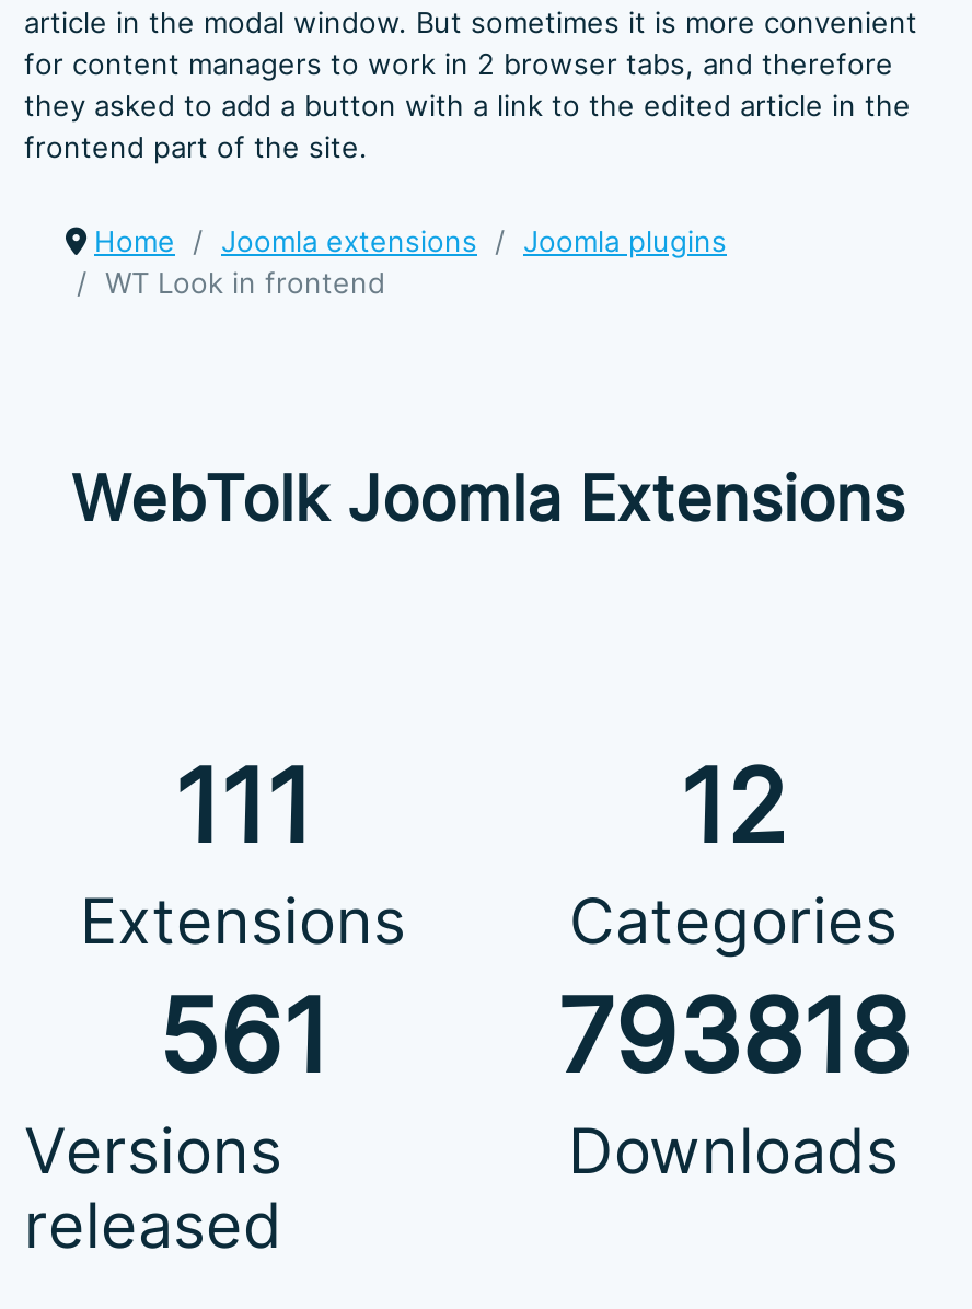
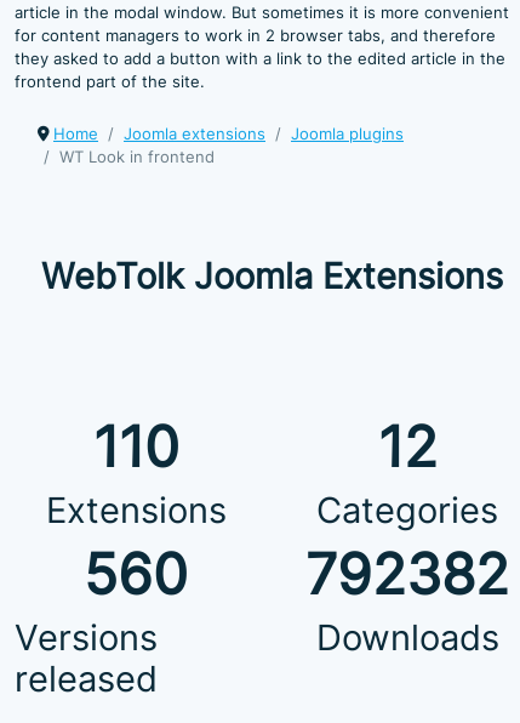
- 111
+ 110

- 561
+ 560

- 793818
+ 792382
